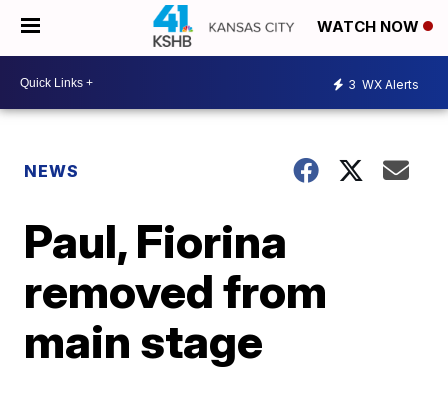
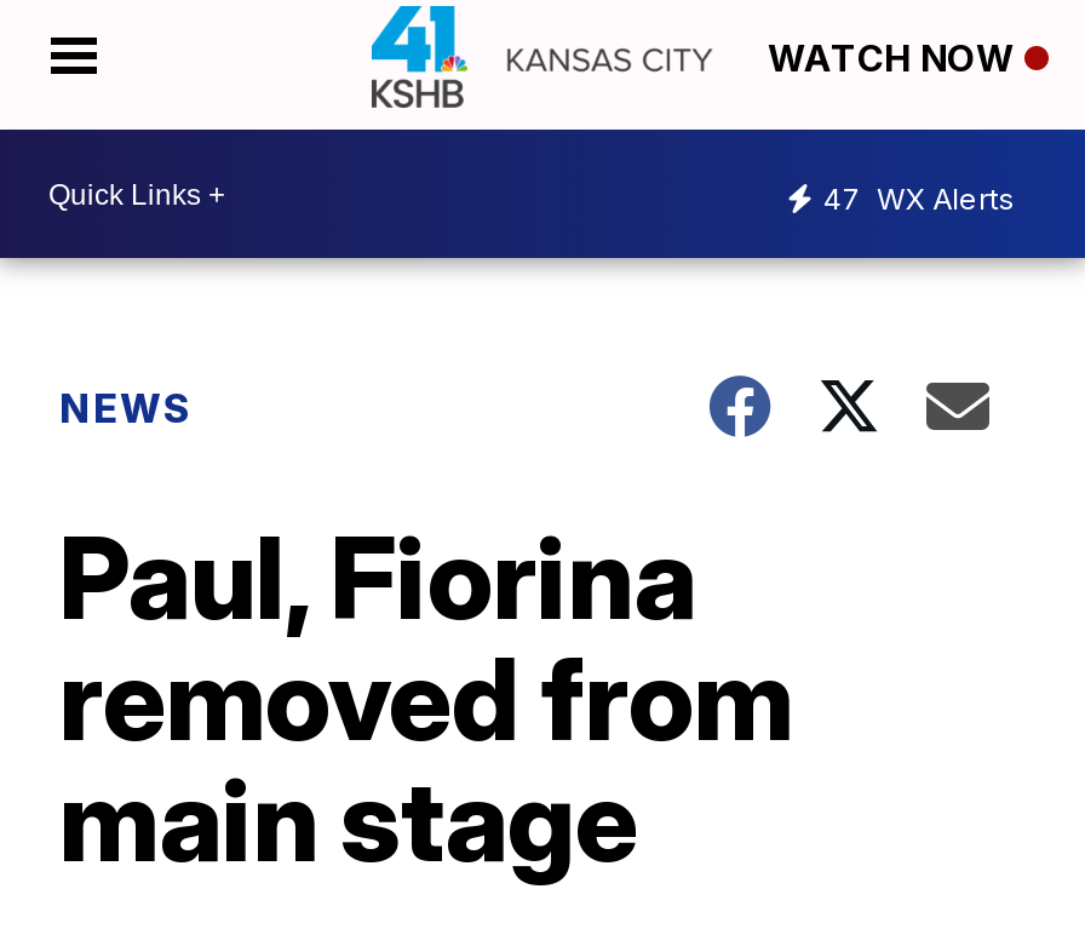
- 3 WX Alerts
+ 47 WX Alerts
